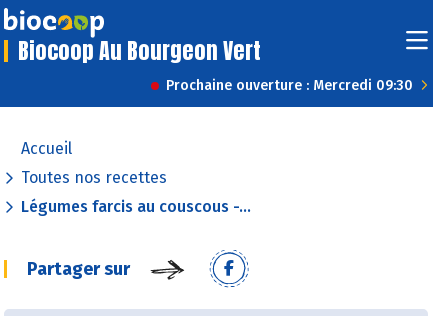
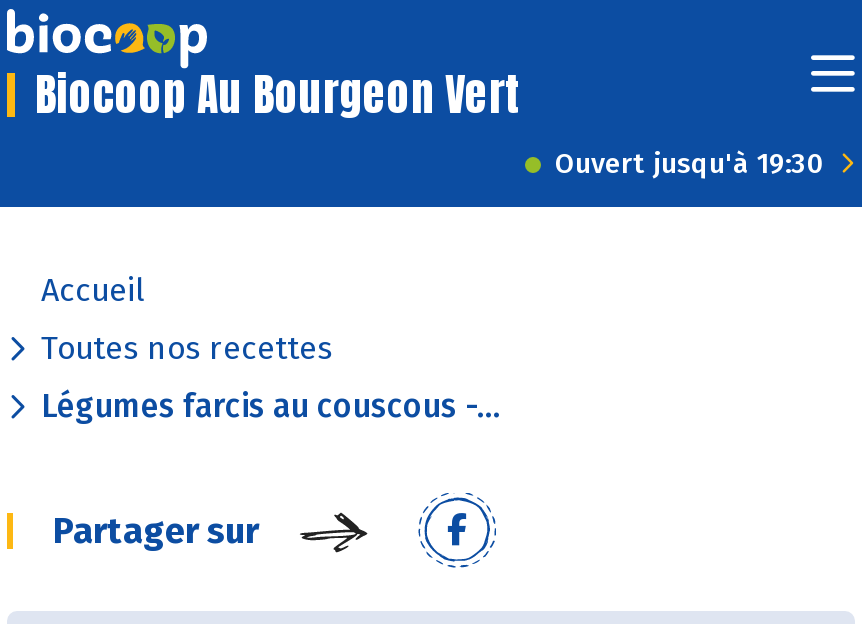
- Prochaine ouverture : Mercredi 09:30
+ Ouvert jusqu'à 19:30
